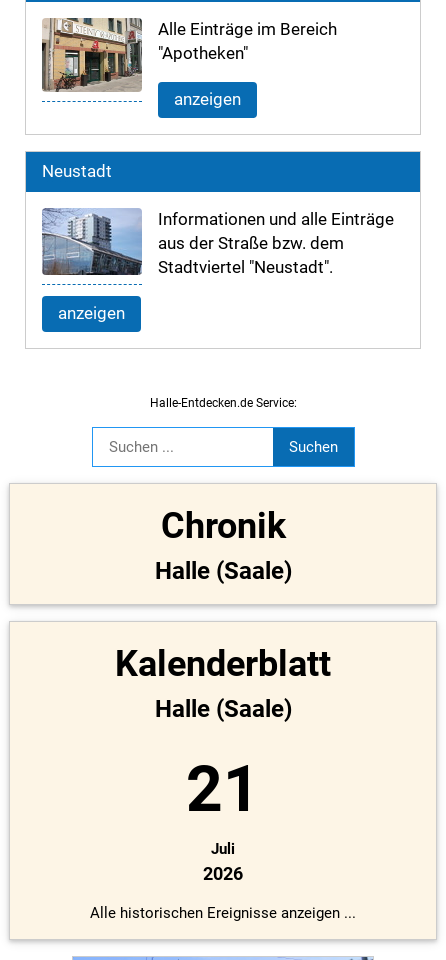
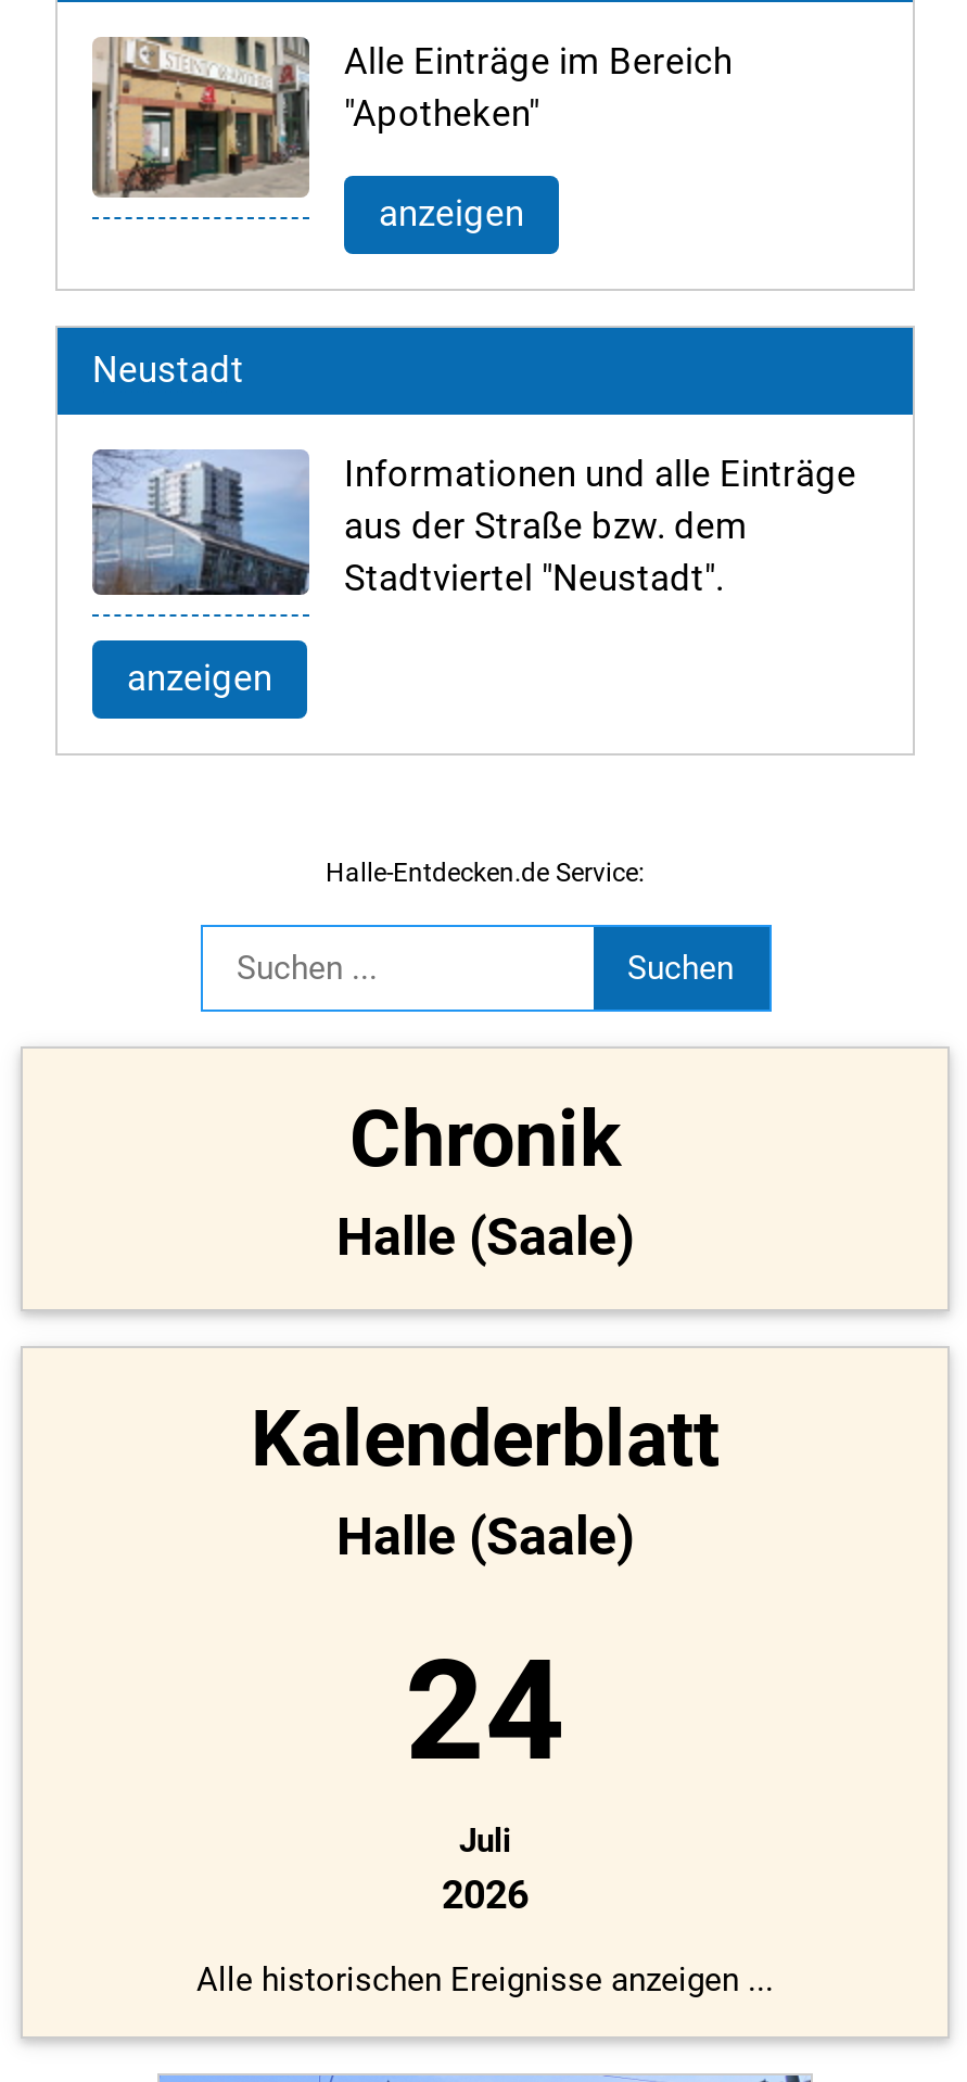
- 21
+ 24
